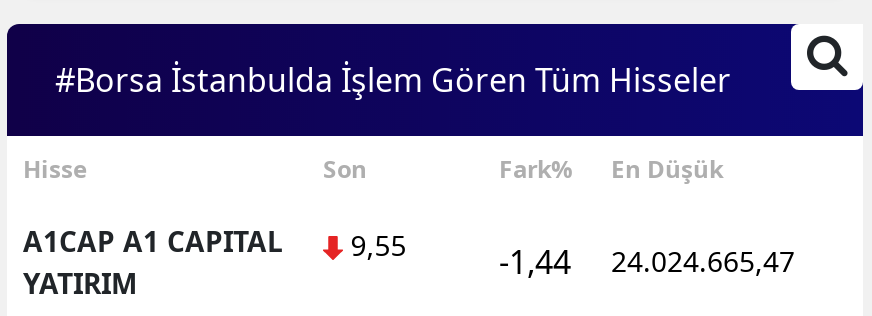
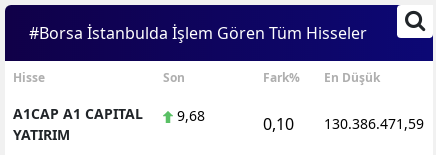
- A1CAP A1 CAPITAL 9,55
+ A1CAP A1 CAPITAL 9,68

- -1,44
+ 0,10

- 24.024.665,47
+ 130.386.471,59
